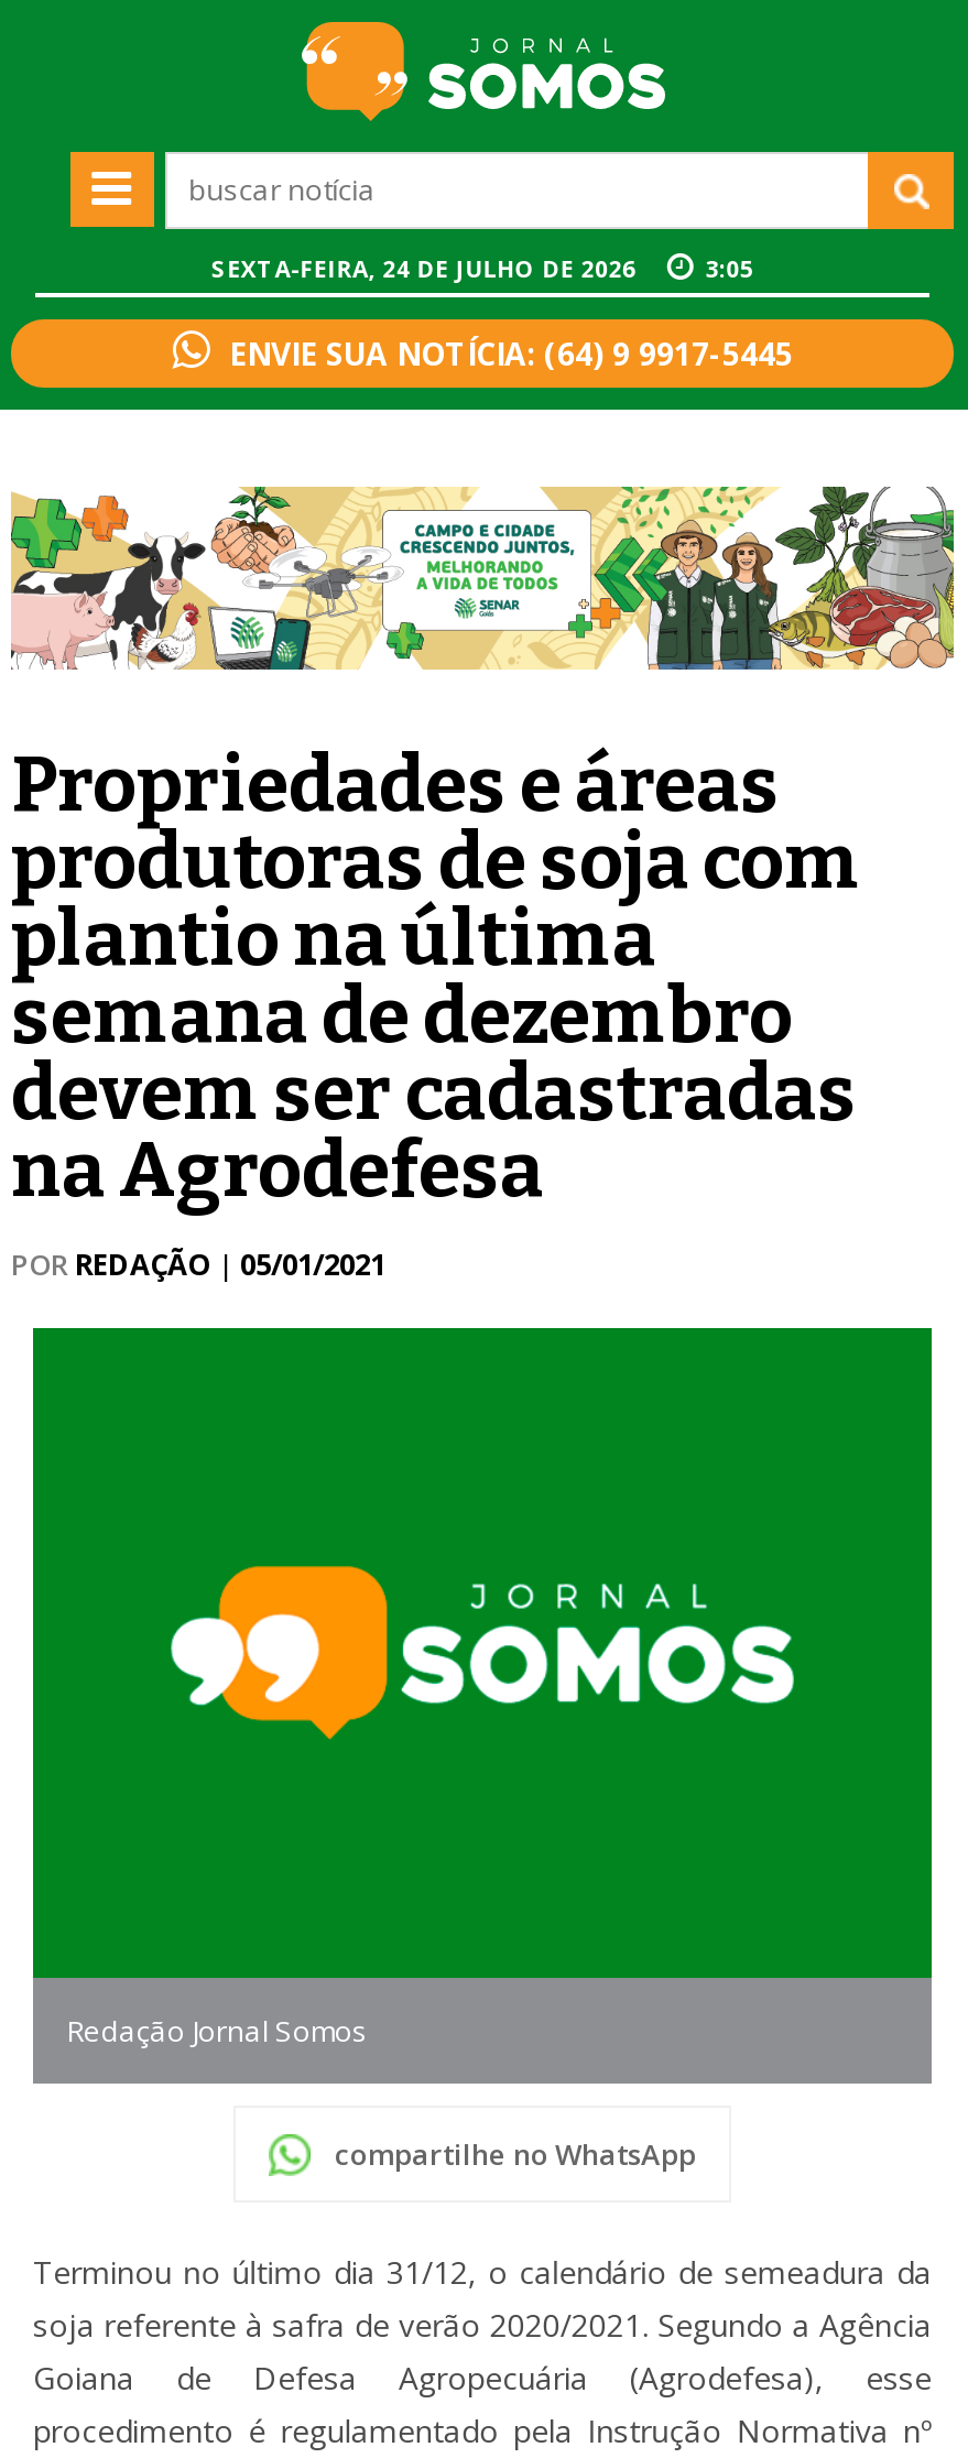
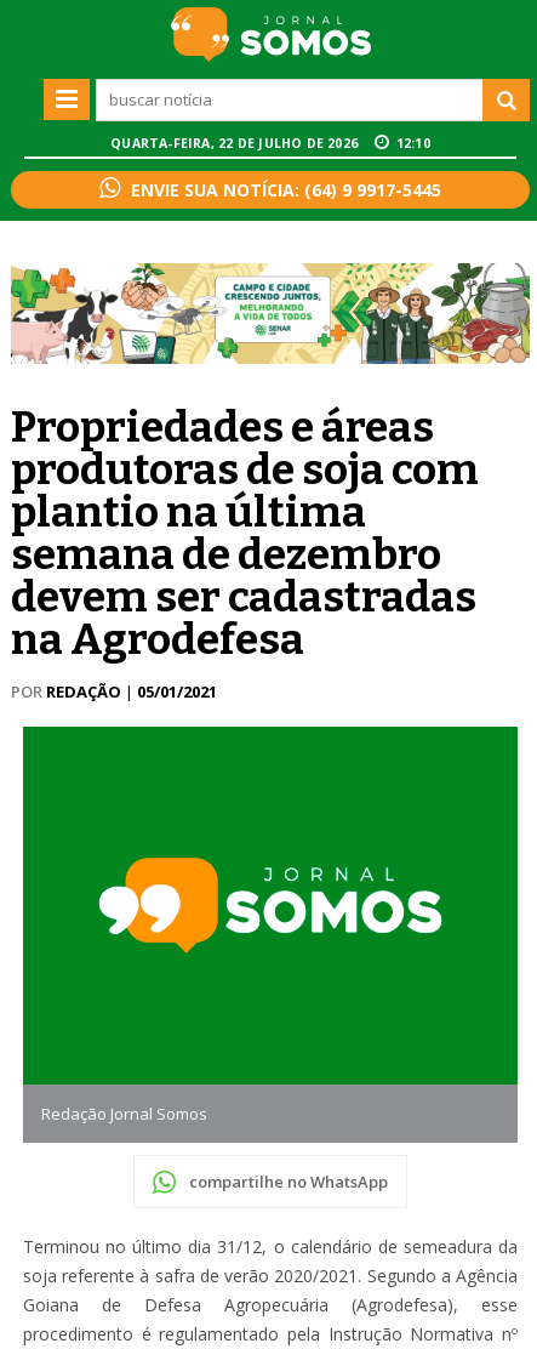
- SEXTA-FEIRA, 24 DE JULHO DE 2026
+ QUARTA-FEIRA, 22 DE JULHO DE 2026

- 3:05
+ 12:10
